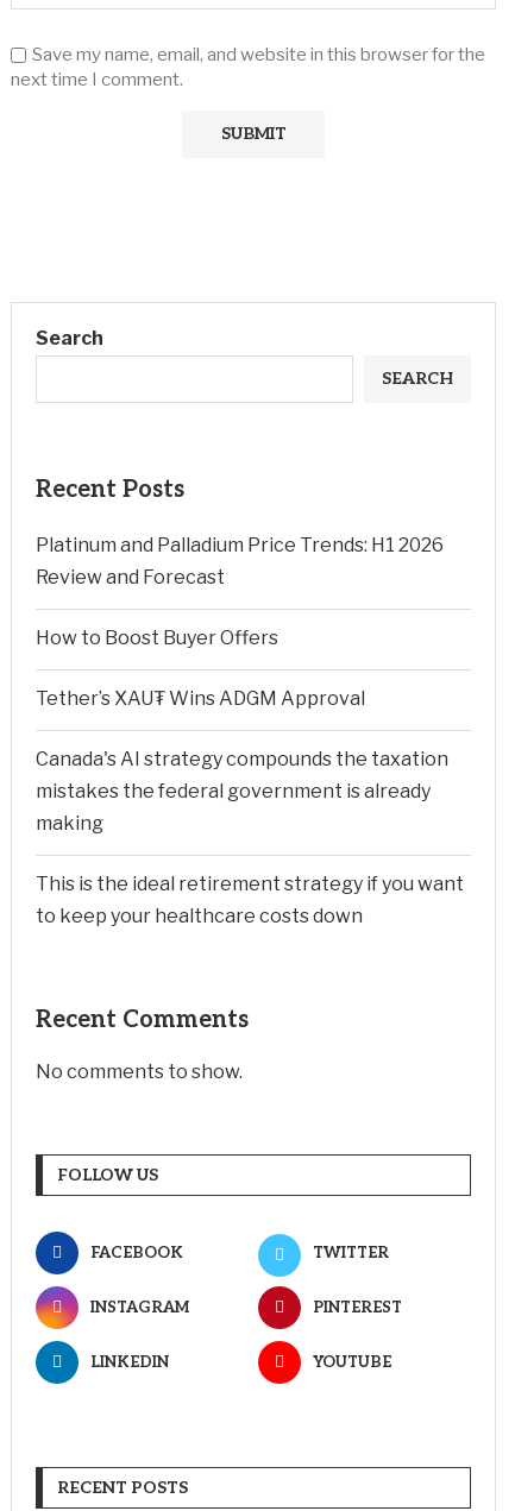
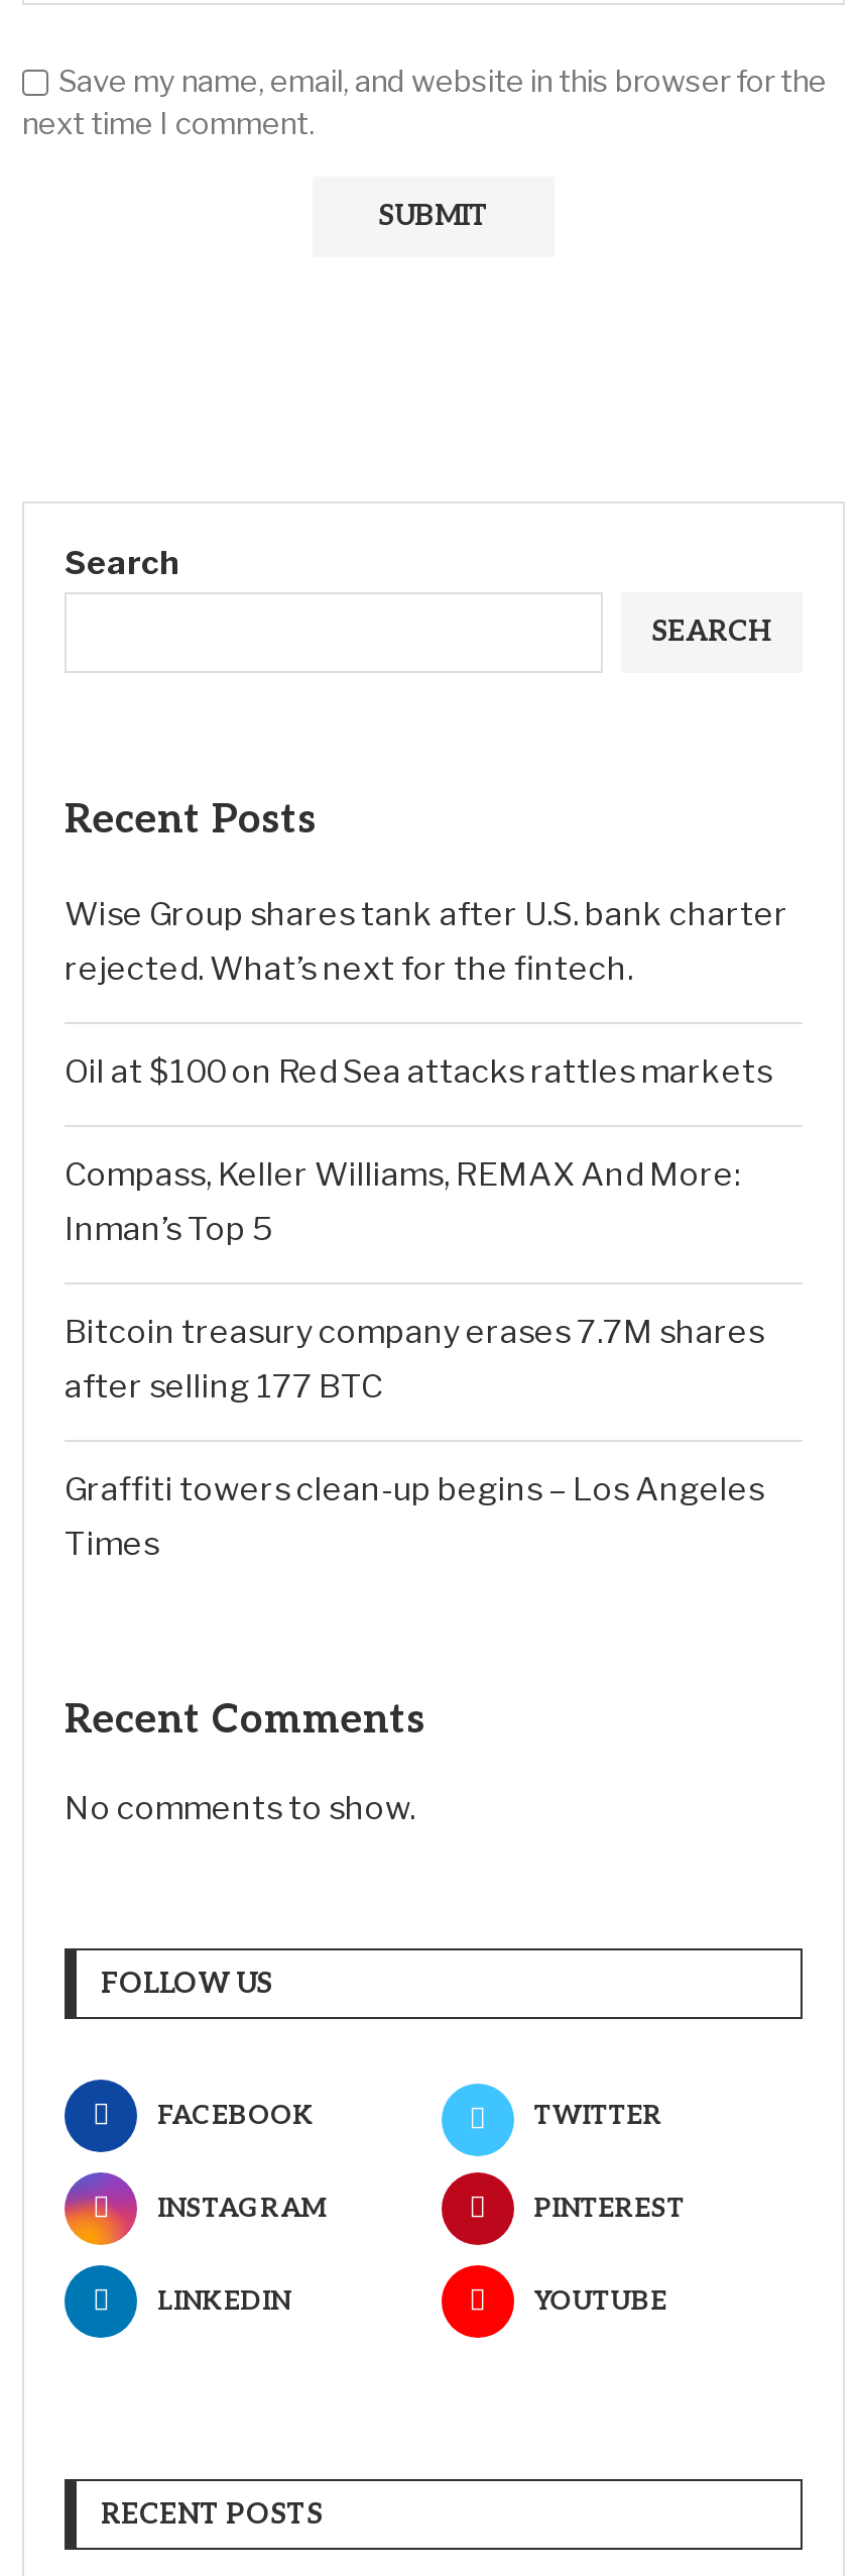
- Platinum and Palladium Price Trends: H1 2026
- Review and Forecast
+ Wise Group shares tank after U.S. bank charter
+ rejected. What’s next for the fintech.

- How to Boost Buyer Offers
+ Oil at $100 on Red Sea attacks rattles markets

- Tether’s XAU₮ Wins ADGM Approval
+ Compass, Keller Williams, REMAX And More:
+ Inman’s Top 5

- Canada's AI strategy compounds the taxation
- mistakes the federal government is already
- making
+ Bitcoin treasury company erases 7.7M shares
+ after selling 177 BTC

- This is the ideal retirement strategy if you want
- to keep your healthcare costs down
+ Graffiti towers clean-up begins – Los Angeles
+ Times
